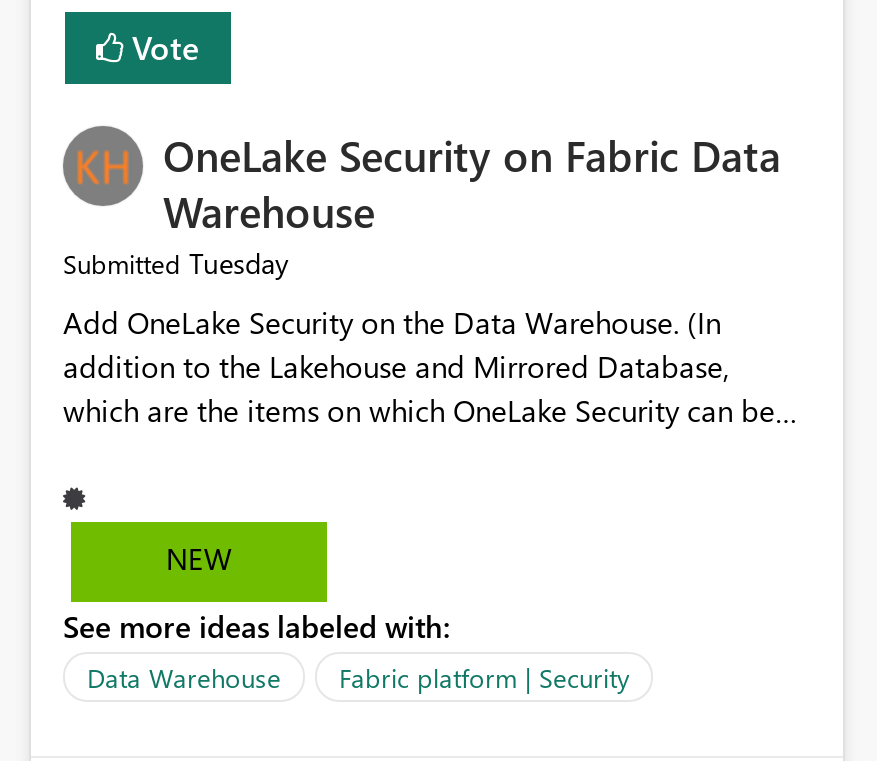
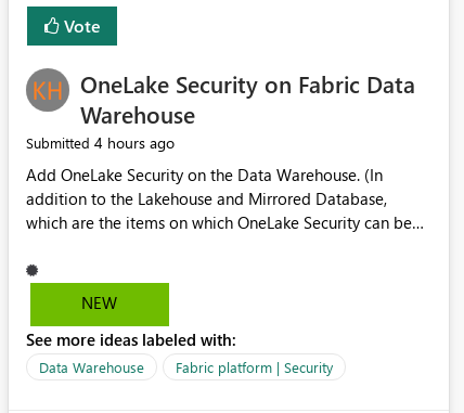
- Submitted Tuesday
+ Submitted 4 hours ago
